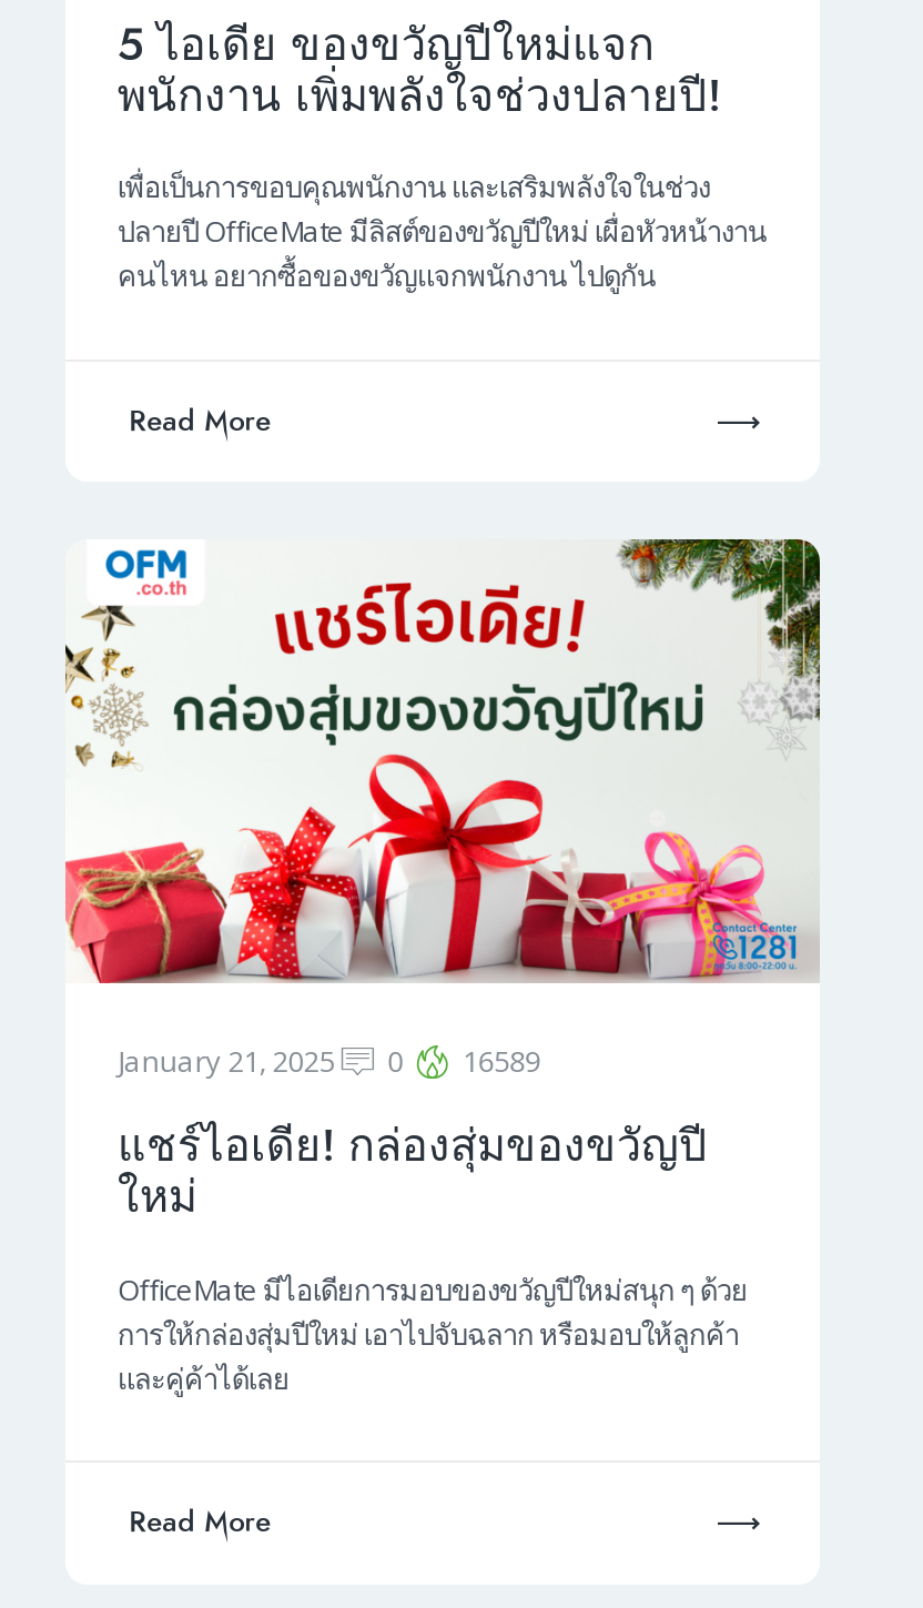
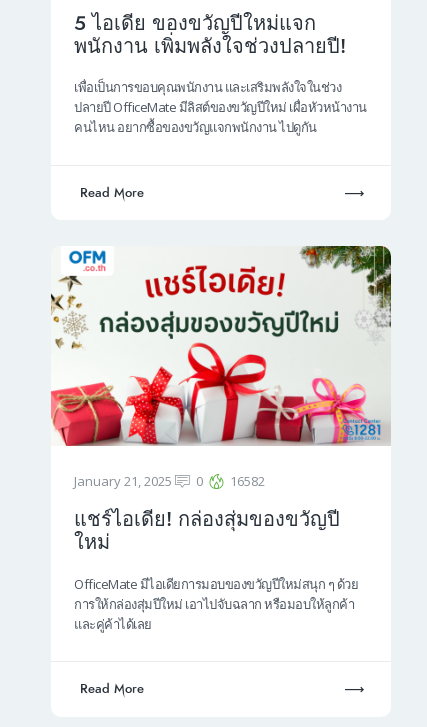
- January 21, 2025 0 16589
+ January 21, 2025 0 16582
